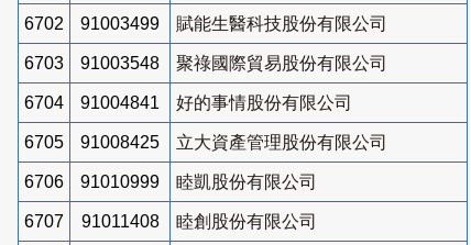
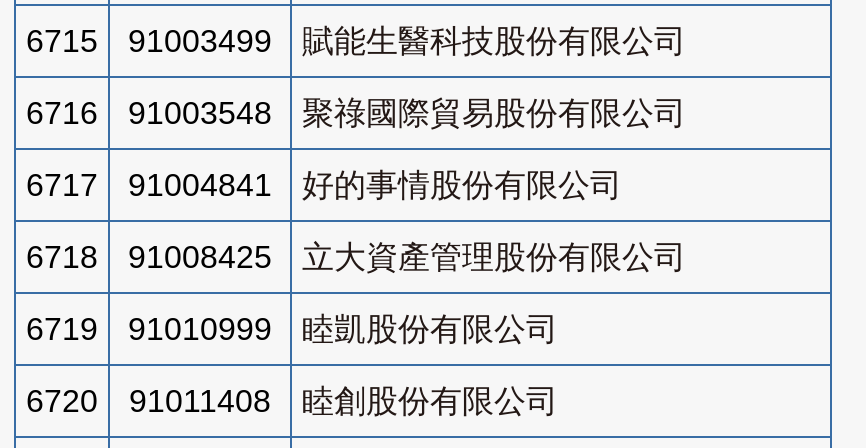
- 6702 91003499 賦能生醫科技股份有限公司
+ 6715 91003499 賦能生醫科技股份有限公司

- 6703 91003548 聚祿國際貿易股份有限公司
+ 6716 91003548 聚祿國際貿易股份有限公司

- 6704 91004841 好的事情股份有限公司
+ 6717 91004841 好的事情股份有限公司

- 6705 91008425 立大資產管理股份有限公司
+ 6718 91008425 立大資產管理股份有限公司

- 6706 91010999 睦凱股份有限公司
+ 6719 91010999 睦凱股份有限公司

- 6707 91011408 睦創股份有限公司
+ 6720 91011408 睦創股份有限公司
